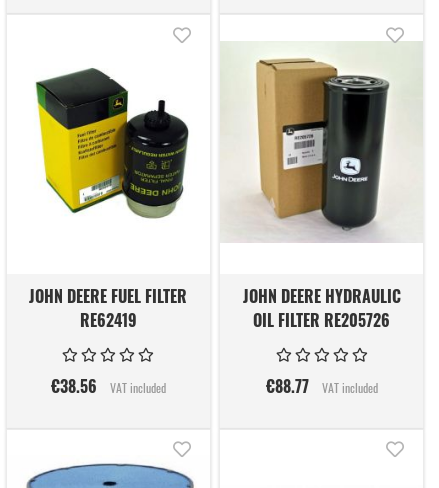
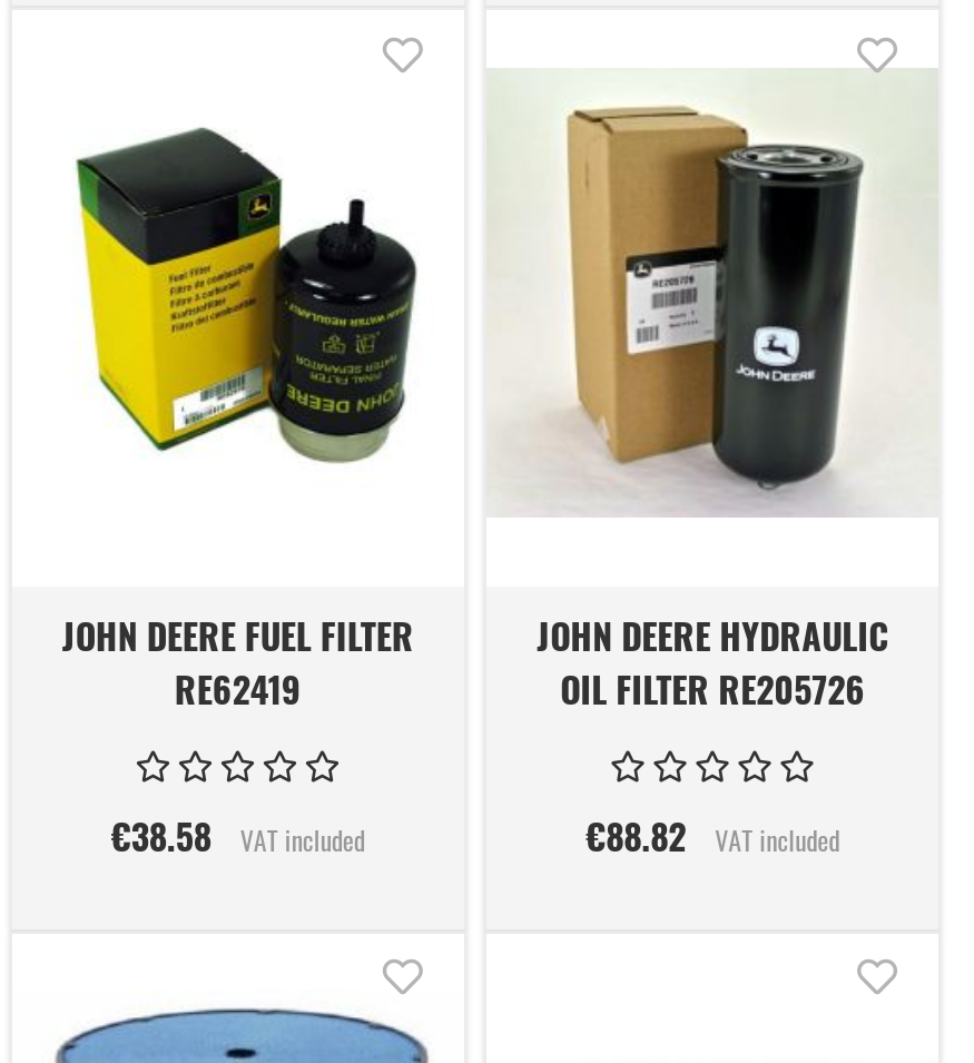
- €38.56 VAT included
+ €38.58 VAT included

- €88.77 VAT included
+ €88.82 VAT included
